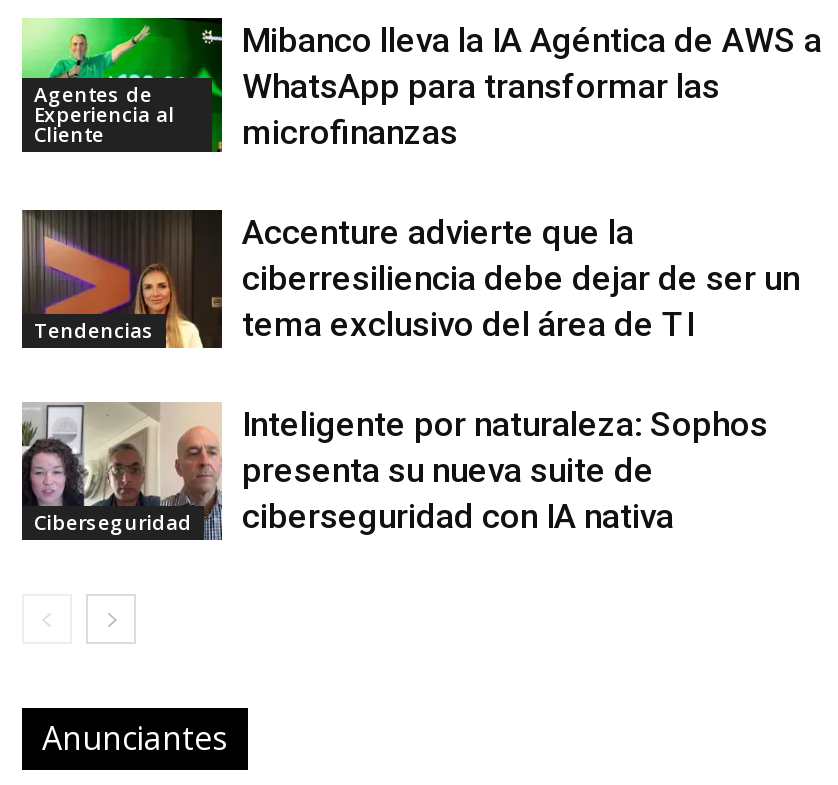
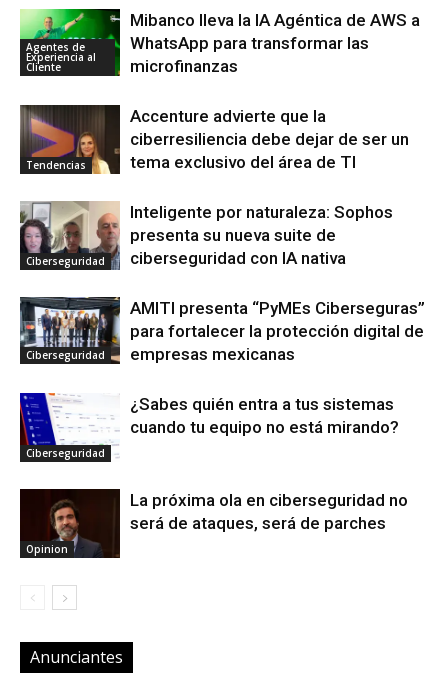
+ [image]
+ Ciberseguridad

+ [image]
+ Ciberseguridad

+ [image]
+ Opinion

+ AMITI presenta “PyMEs Ciberseguras”
+ para fortalecer la protección digital de
+ empresas mexicanas

+ ¿Sabes quién entra a tus sistemas
+ cuando tu equipo no está mirando?

+ La próxima ola en ciberseguridad no
+ será de ataques, será de parches
